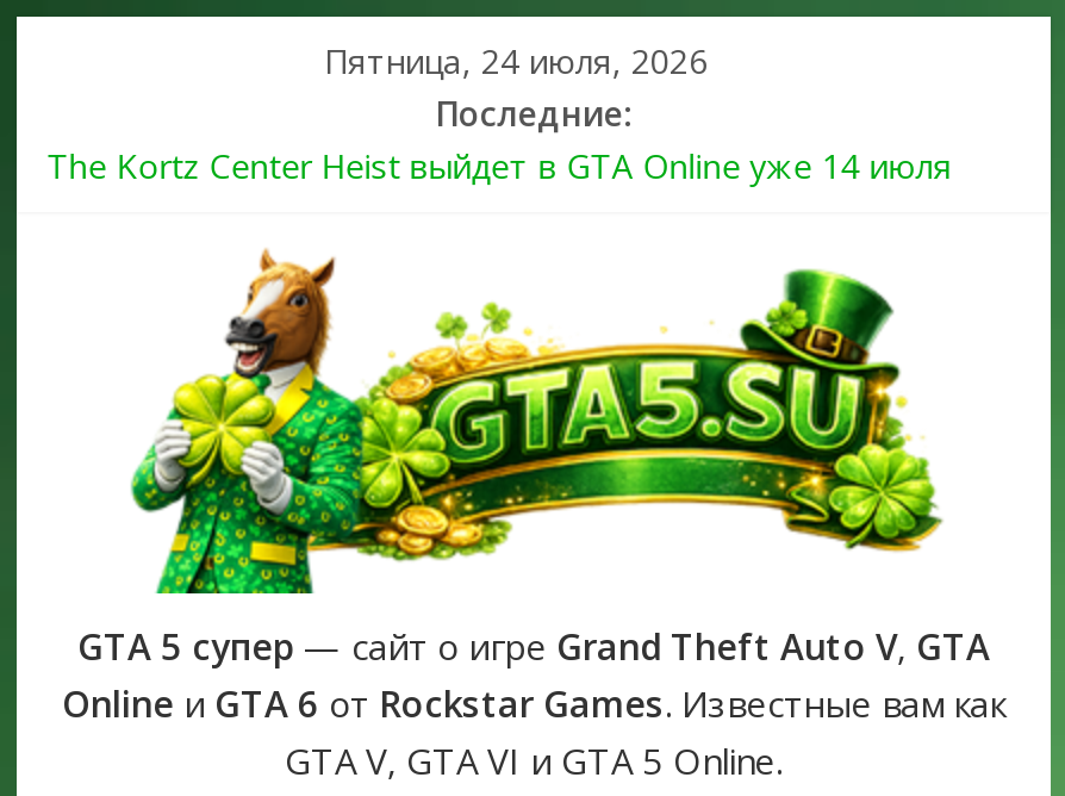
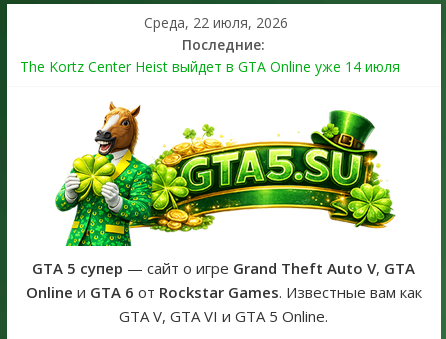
- Пятница, 24 июля, 2026
+ Среда, 22 июля, 2026
